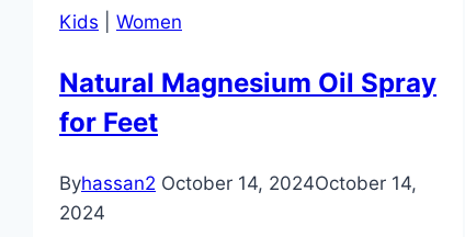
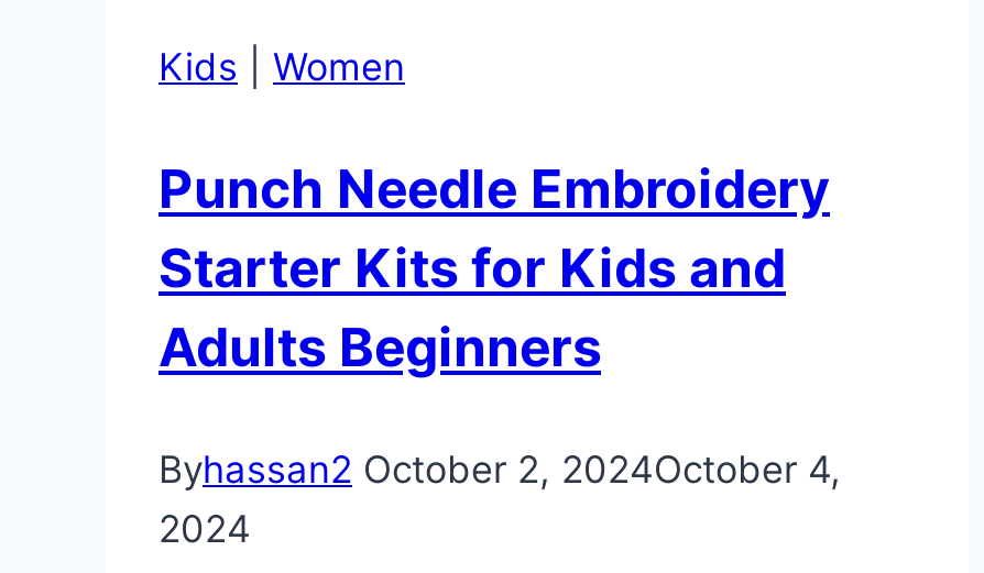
- Natural Magnesium Oil Spray
- for Feet
+ Punch Needle Embroidery
+ Starter Kits for Kids and
+ Adults Beginners

- Byhassan2 October 14, 2024October 14,
+ Byhassan2 October 2, 2024October 4,
